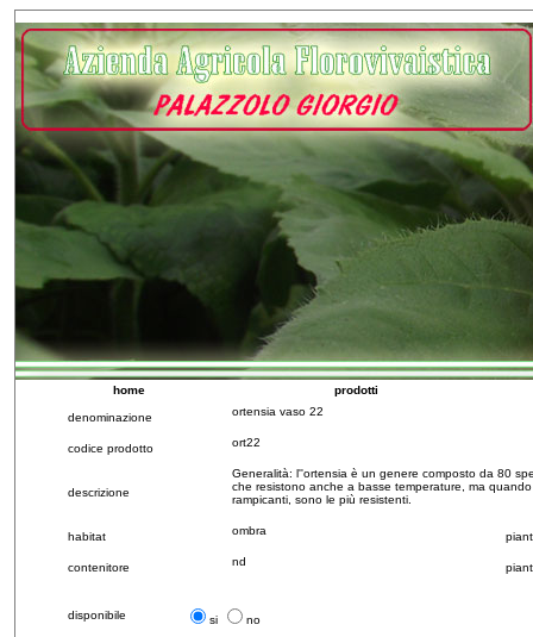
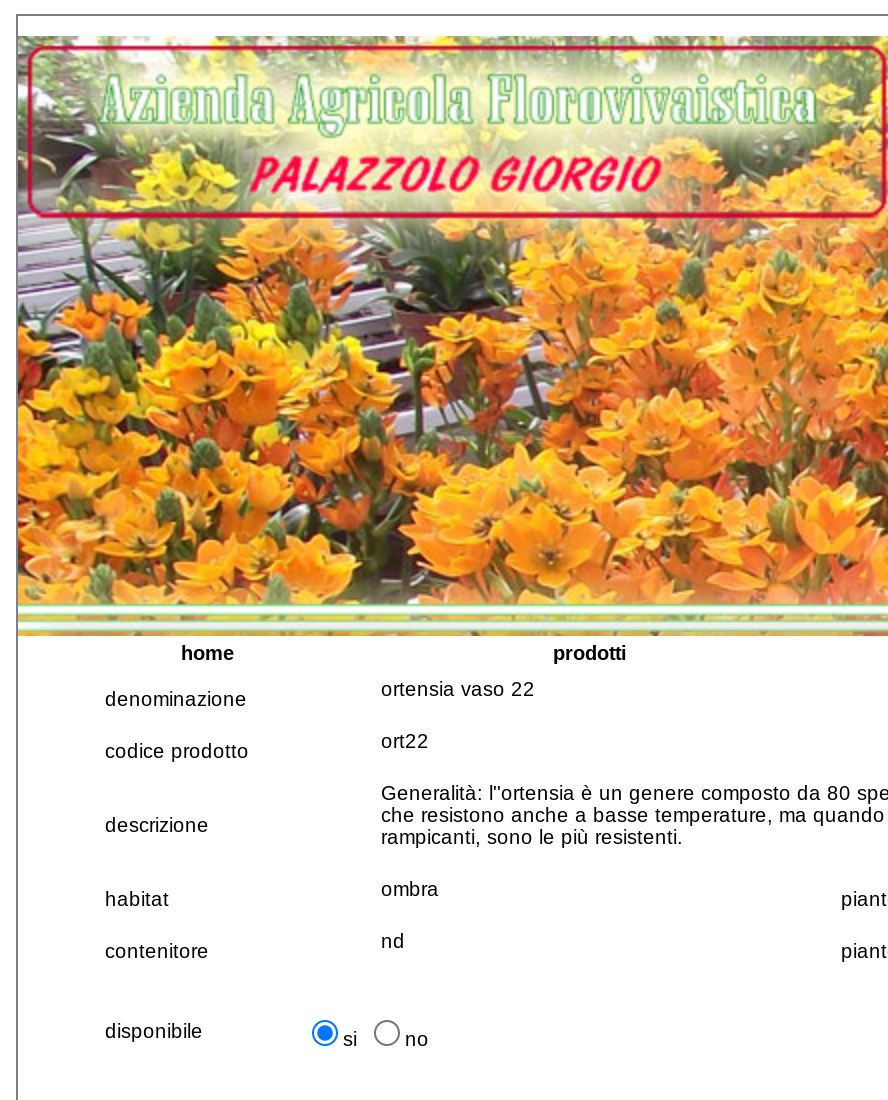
- [image]
+ [image]
